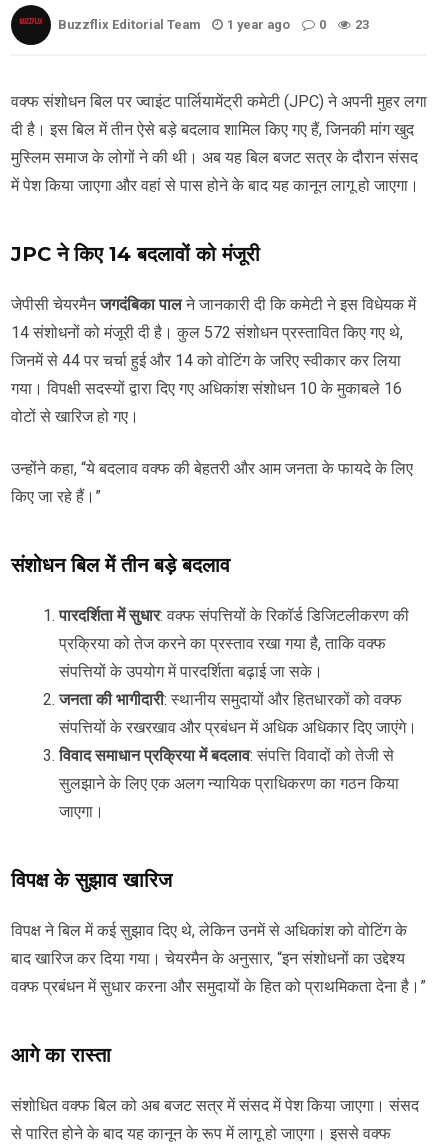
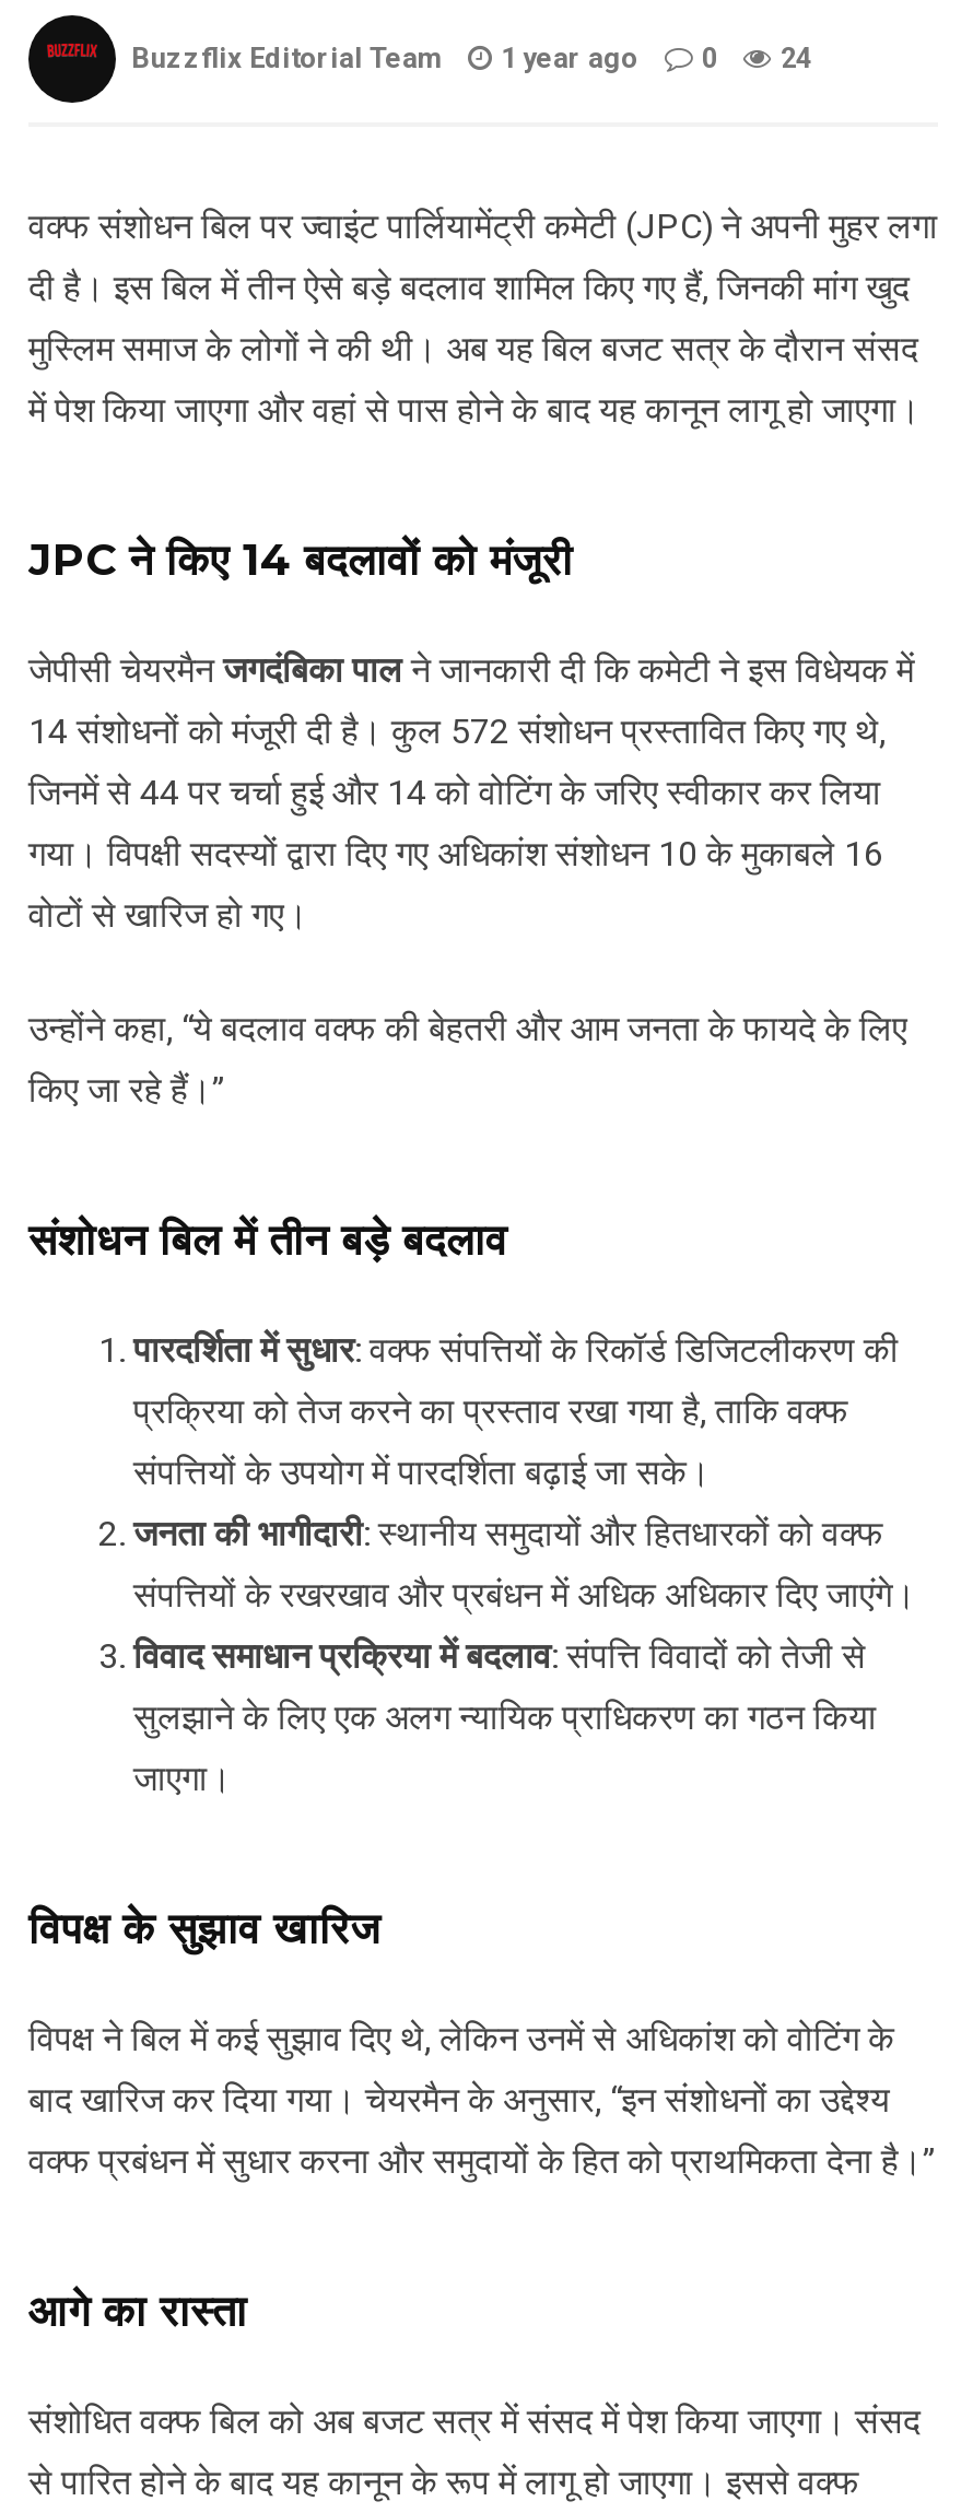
- Buzzflix Editorial Team 1 year ago 0 23
+ Buzzflix Editorial Team 1 year ago 0 24
